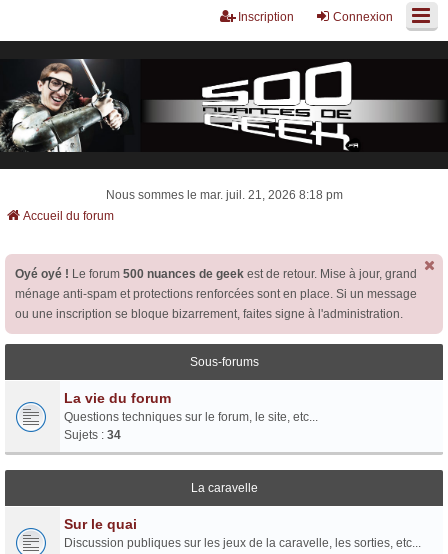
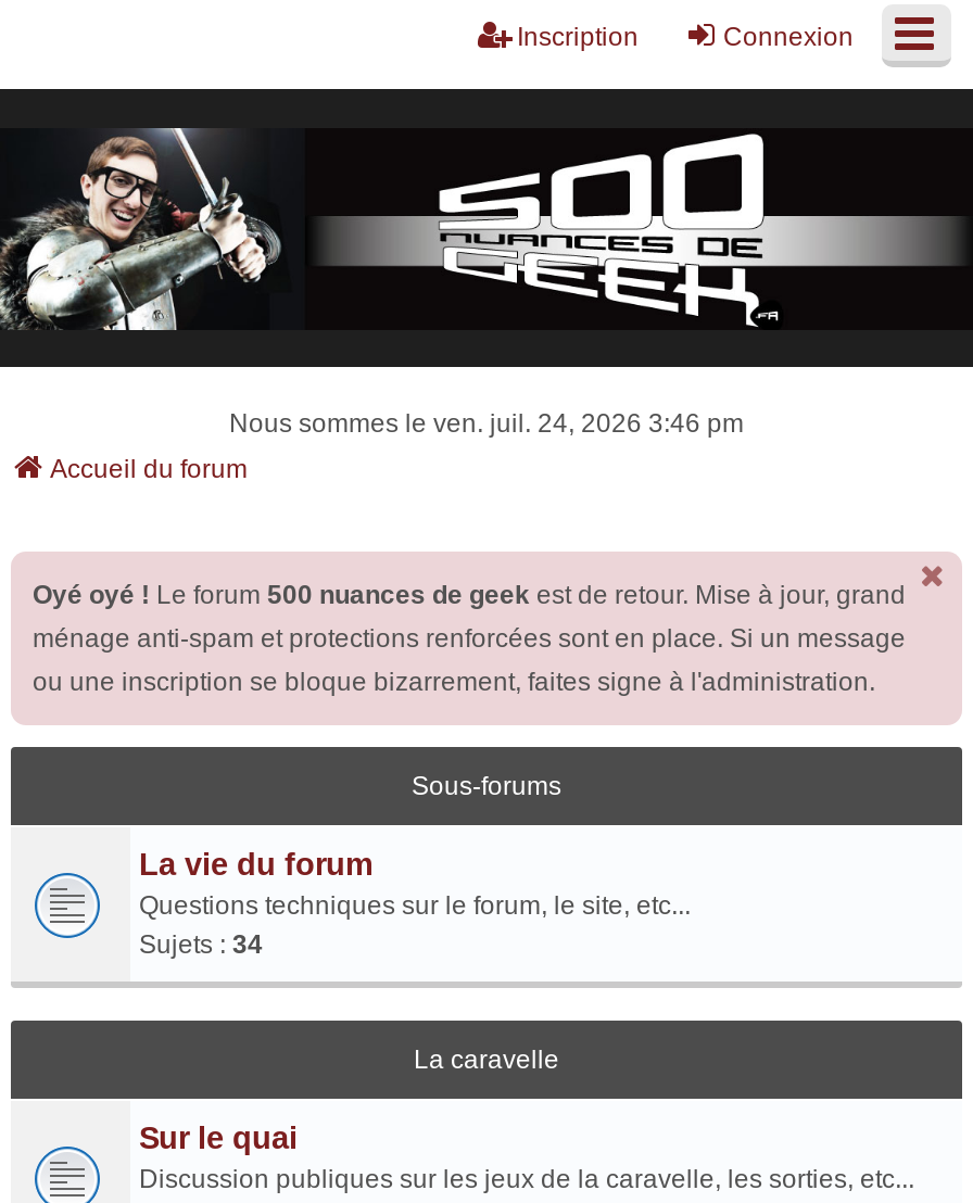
- Nous sommes le mar. juil. 21, 2026 8:18 pm
+ Nous sommes le ven. juil. 24, 2026 3:46 pm
